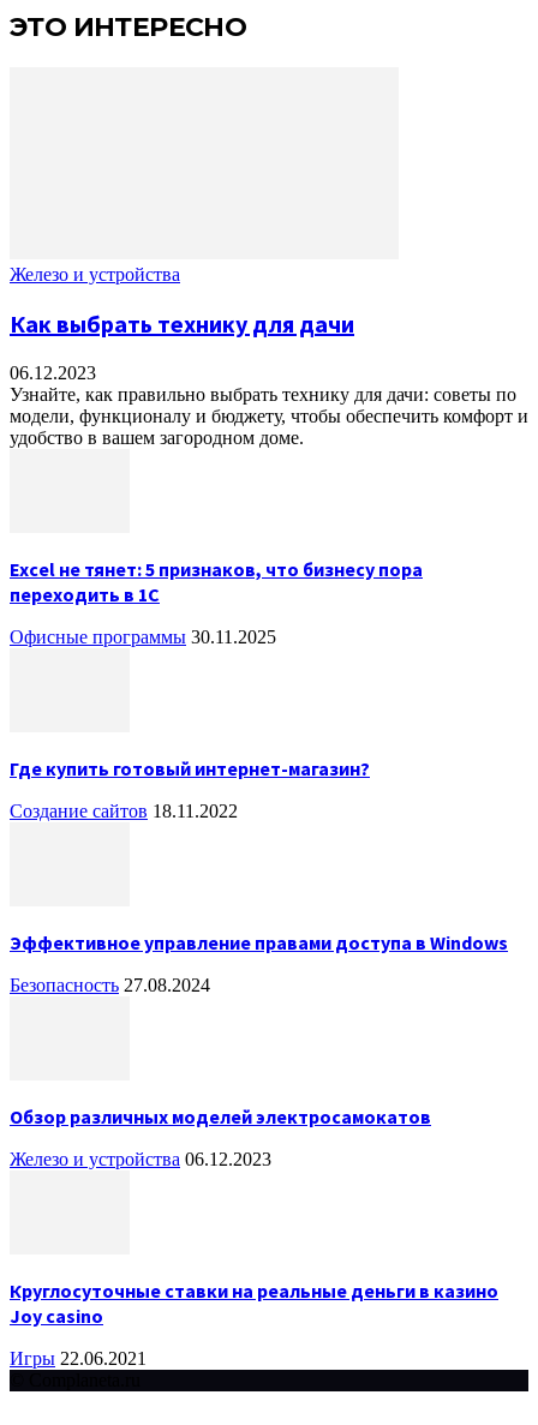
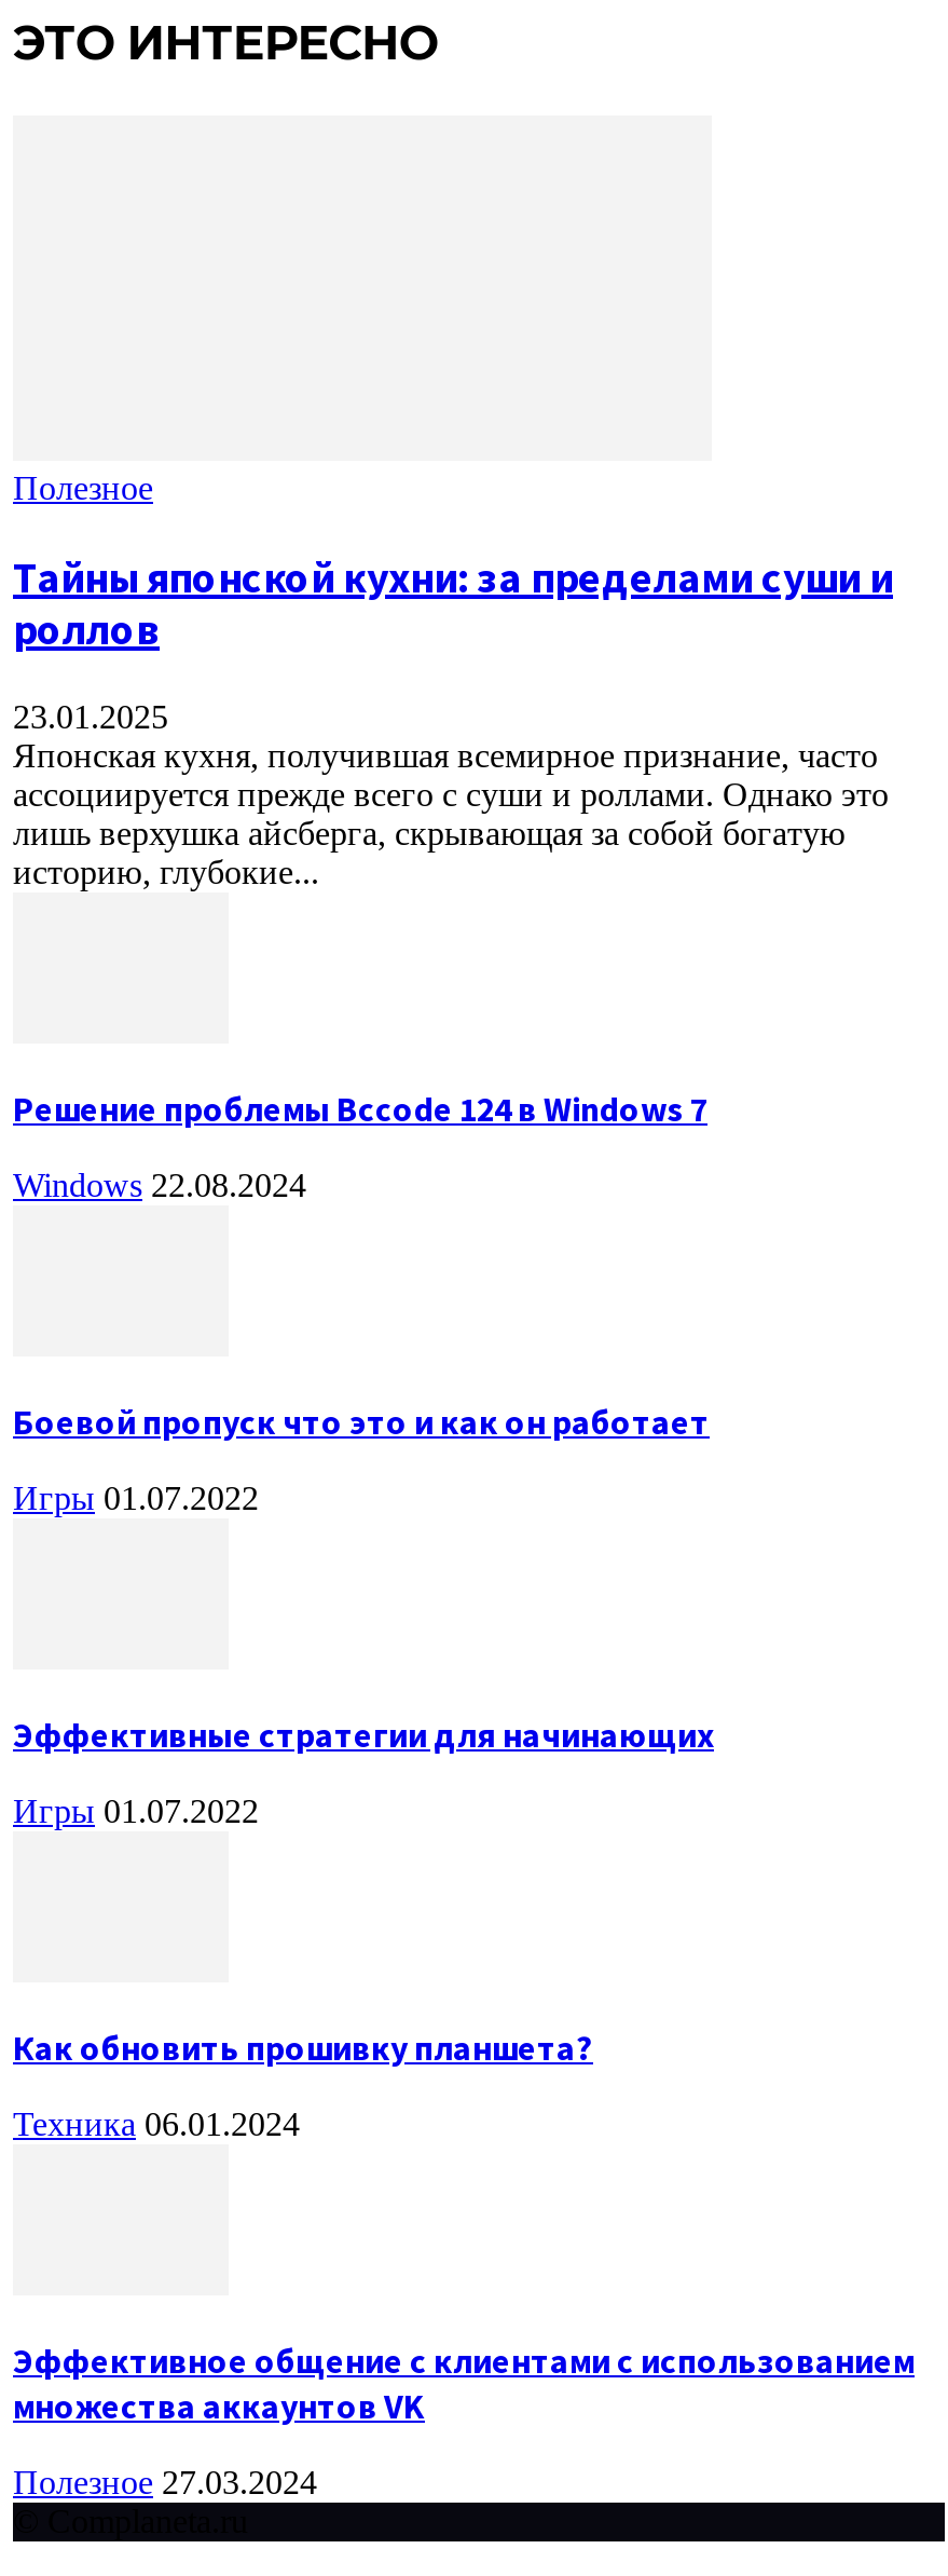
- Железо и устройства
+ Полезное

- Как выбрать технику для дачи
+ Тайны японской кухни: за пределами суши и
+ роллов

- 06.12.2023
- Узнайте, как правильно выбрать технику для дачи: советы по
- модели, функционалу и бюджету, чтобы обеспечить комфорт и
- удобство в вашем загородном доме.
+ 23.01.2025
+ Японская кухня, получившая всемирное признание, часто
+ ассоциируется прежде всего с суши и роллами. Однако это
+ лишь верхушка айсберга, скрывающая за собой богатую
+ историю, глубокие...

- Excel не тянет: 5 признаков, что бизнесу пора
- переходить в 1С
+ Решение проблемы Bccode 124 в Windows 7

- Офисные программы 30.11.2025
+ Windows 22.08.2024

- Где купить готовый интернет-магазин?
+ Боевой пропуск что это и как он работает

- Создание сайтов 18.11.2022
+ Игры 01.07.2022

- Эффективное управление правами доступа в Windows
+ Эффективные стратегии для начинающих

- Безопасность 27.08.2024
+ Игры 01.07.2022

- Обзор различных моделей электросамокатов
+ Как обновить прошивку планшета?

- Железо и устройства 06.12.2023
+ Техника 06.01.2024

- Круглосуточные ставки на реальные деньги в казино
- Joy casino
+ Эффективное общение с клиентами с использованием
+ множества аккаунтов VK

- Игры 22.06.2021
+ Полезное 27.03.2024
